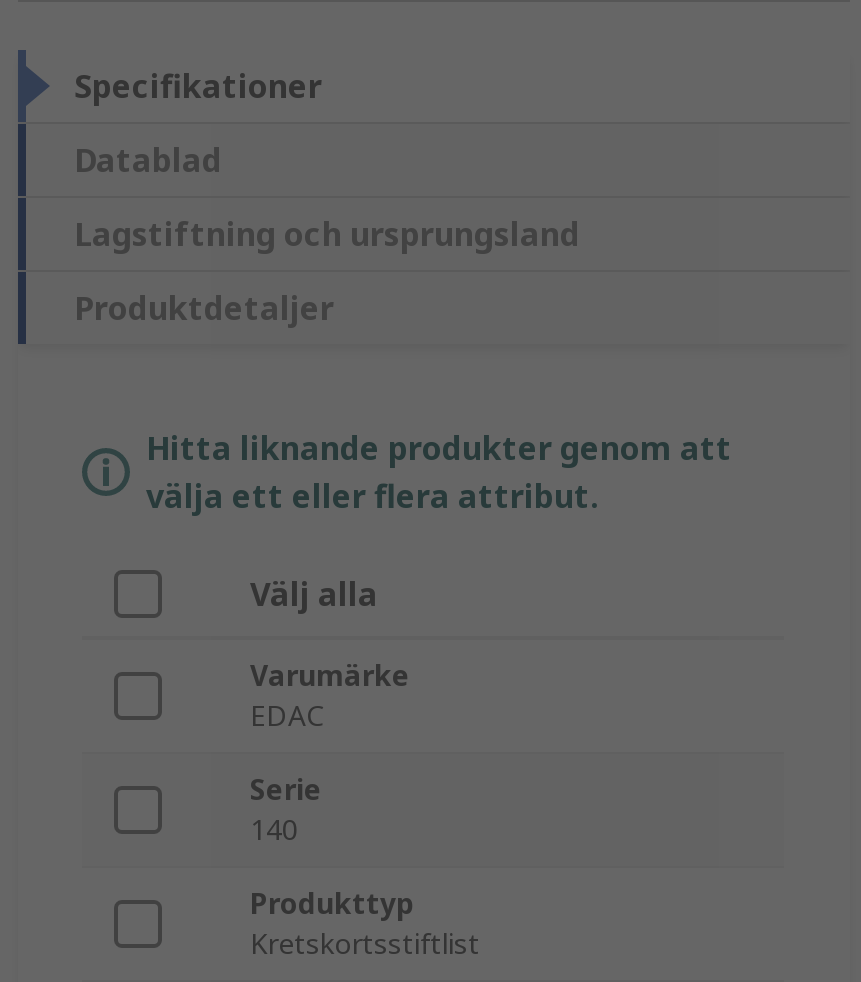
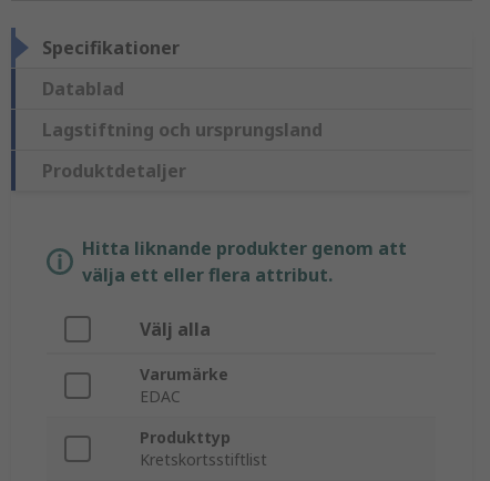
- Serie
- 140
